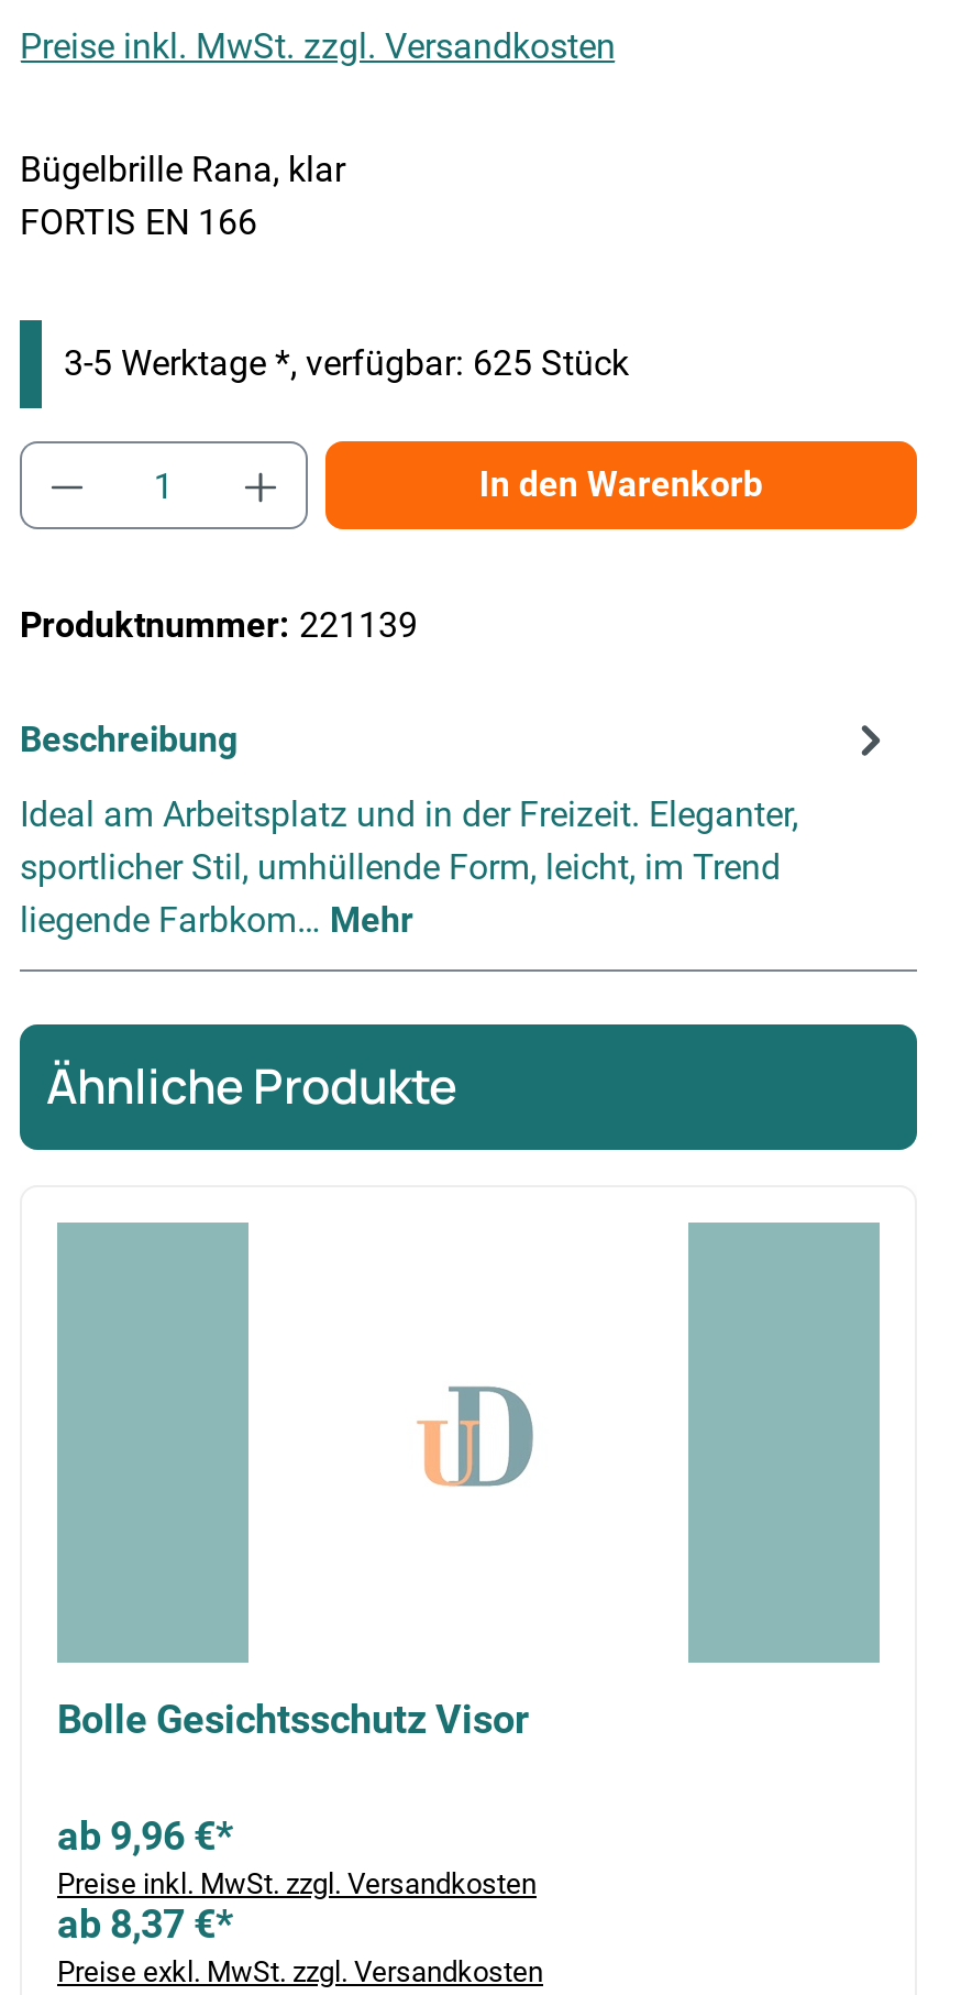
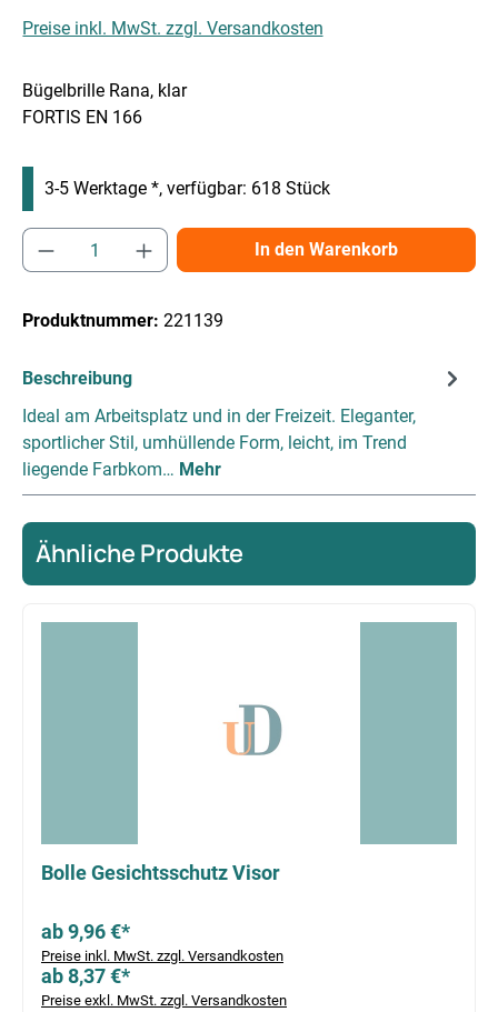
- 3-5 Werktage *, verfügbar: 625 Stück
+ 3-5 Werktage *, verfügbar: 618 Stück
